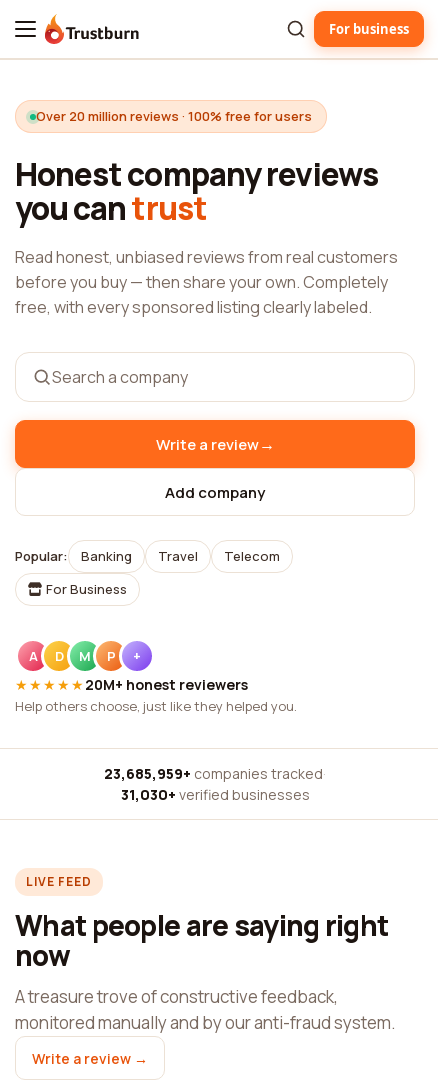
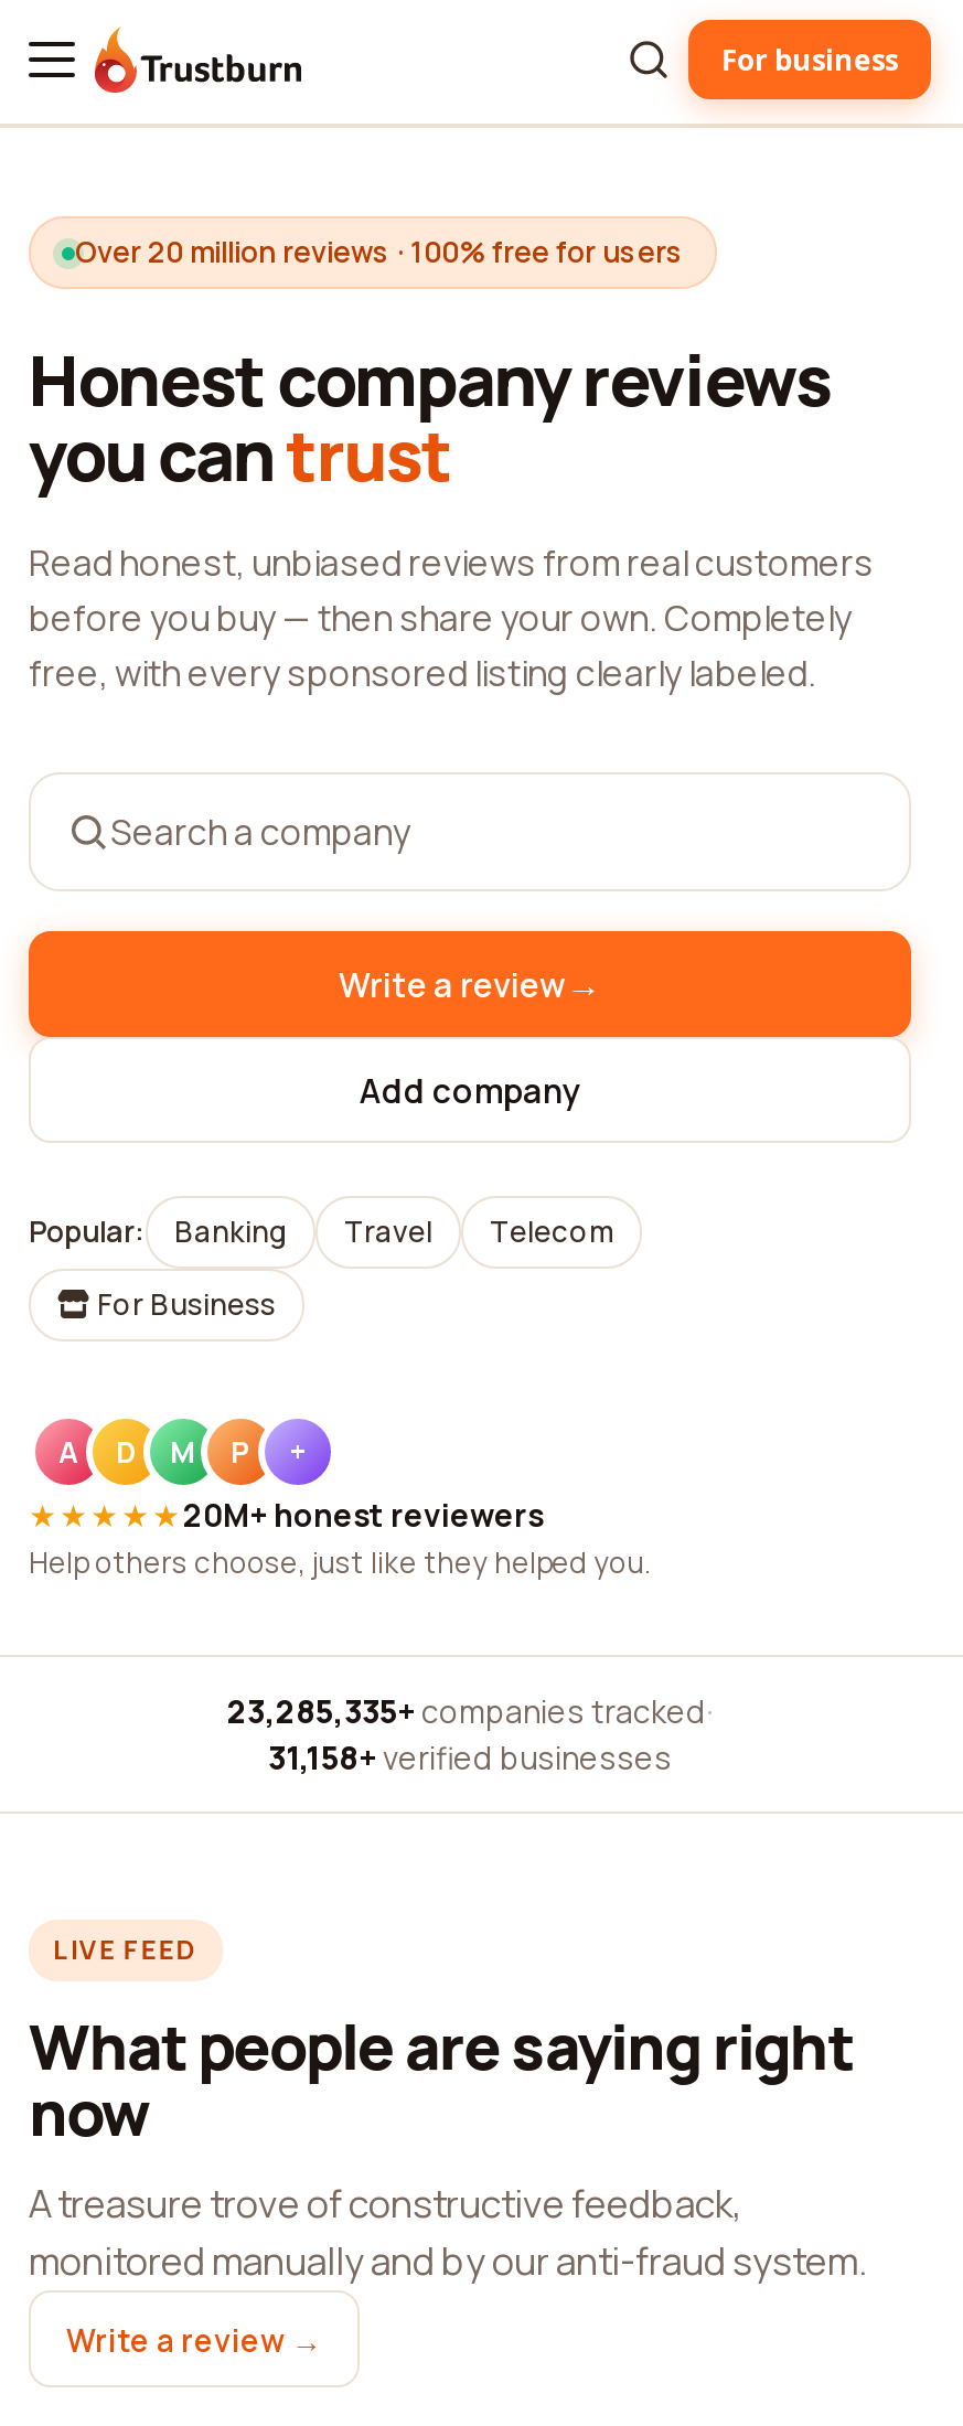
- 23,685,959+ companies tracked ·
+ 23,285,335+ companies tracked ·

- 31,030+ verified businesses
+ 31,158+ verified businesses
